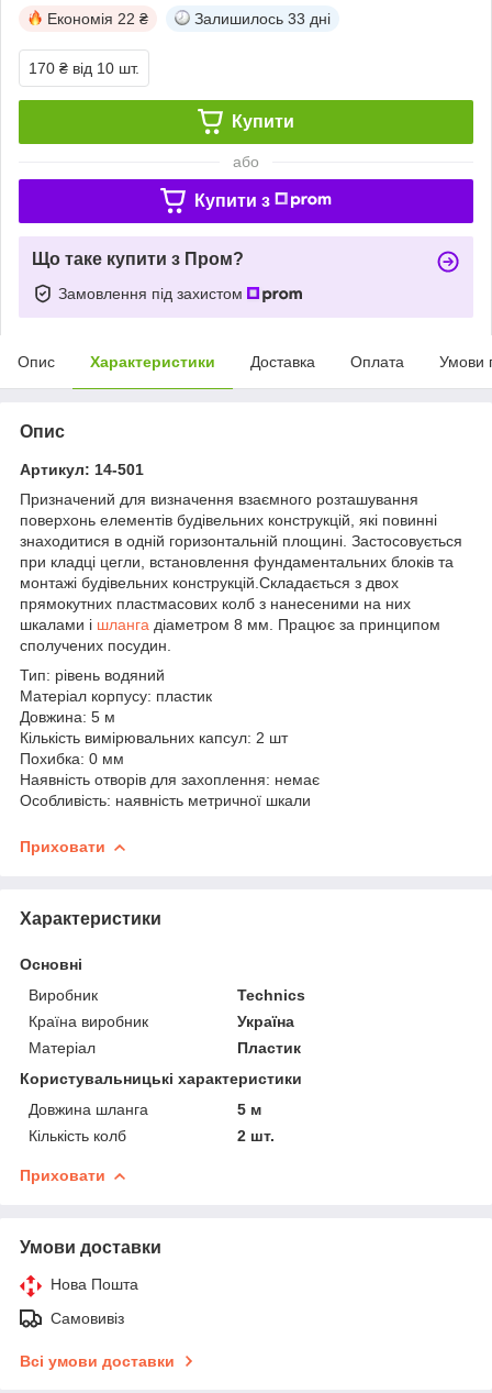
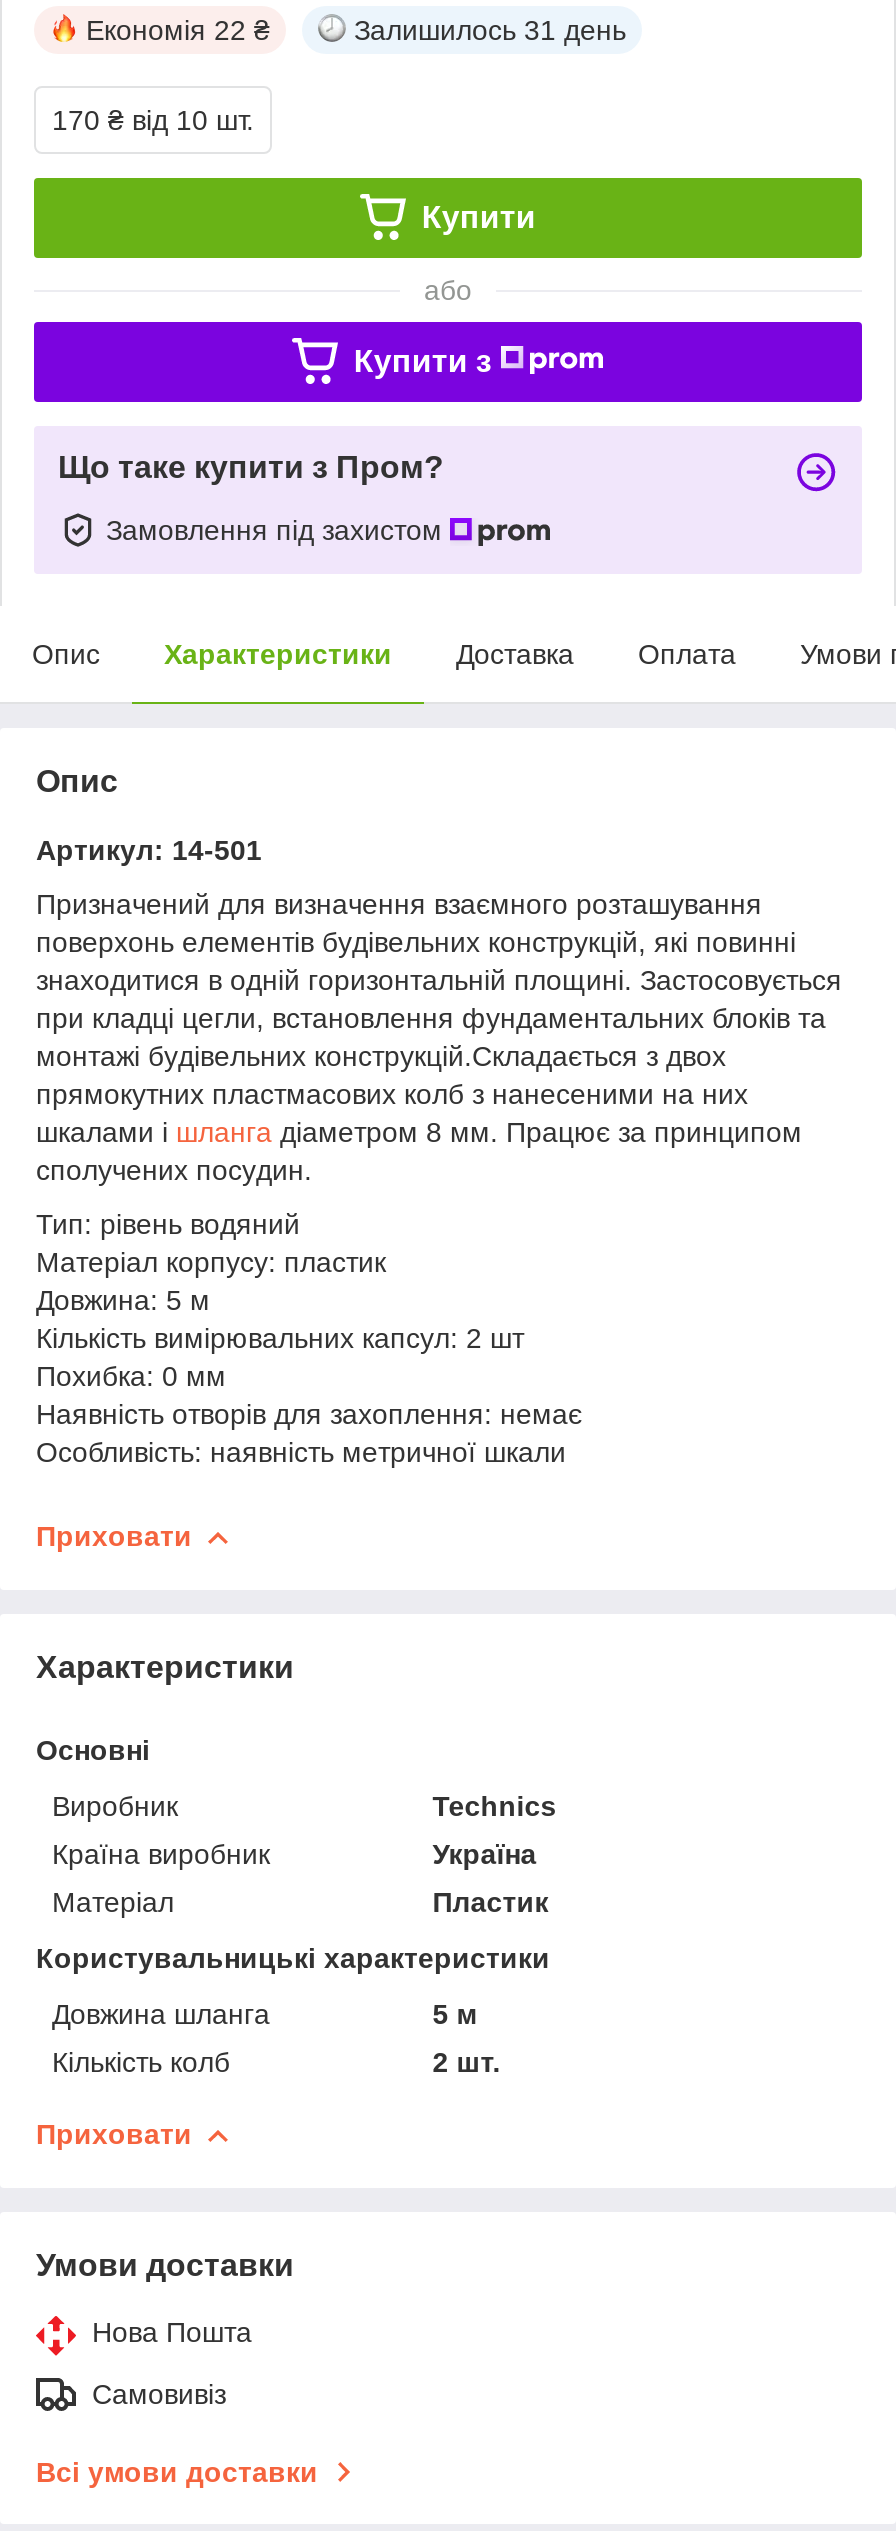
- Залишилось 33 дні
+ Залишилось 31 день
